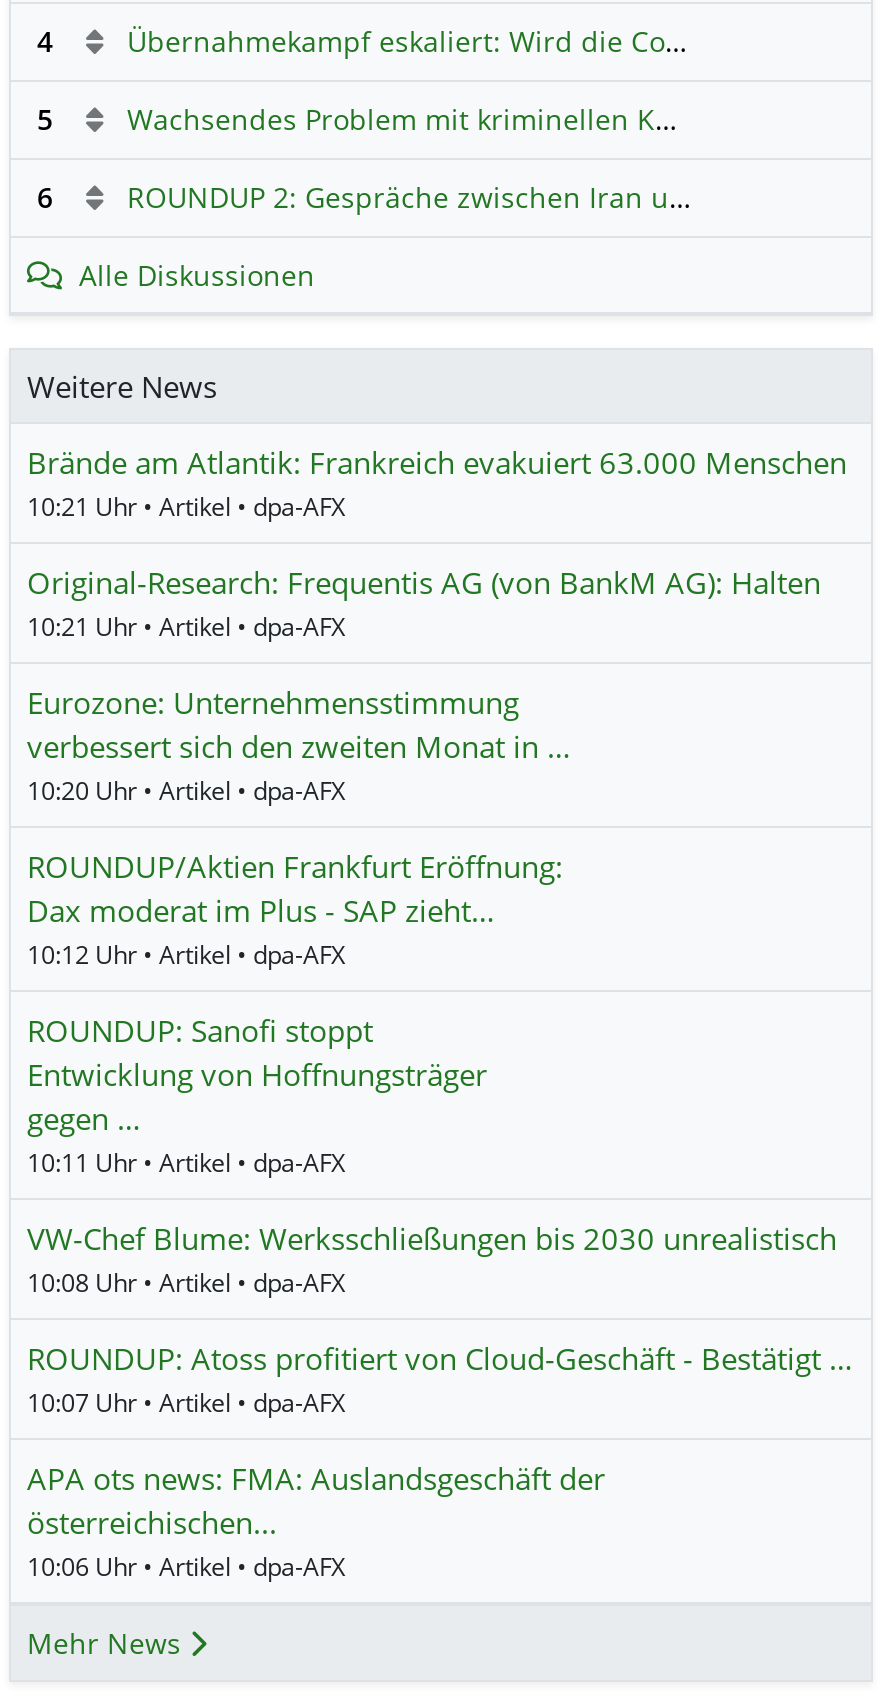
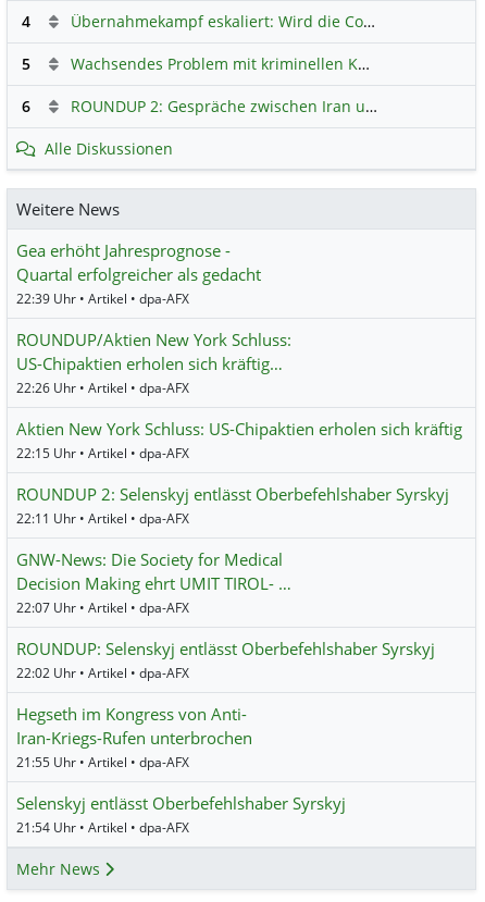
- Brände am Atlantik: Frankreich evakuiert 63.000 Menschen
- 10:21 Uhr • Artikel • dpa-AFX
+ Gea erhöht Jahresprognose -
+ Quartal erfolgreicher als gedacht
+ 22:39 Uhr • Artikel • dpa-AFX

- Original-Research: Frequentis AG (von BankM AG): Halten
- 10:21 Uhr • Artikel • dpa-AFX
+ ROUNDUP/Aktien New York Schluss:
+ US-Chipaktien erholen sich kräftig…
+ 22:26 Uhr • Artikel • dpa-AFX

- Eurozone: Unternehmensstimmung
- verbessert sich den zweiten Monat in …
- 10:20 Uhr • Artikel • dpa-AFX
+ Aktien New York Schluss: US-Chipaktien erholen sich kräftig
+ 22:15 Uhr • Artikel • dpa-AFX

- ROUNDUP/Aktien Frankfurt Eröffnung:
- Dax moderat im Plus - SAP zieht…
- 10:12 Uhr • Artikel • dpa-AFX
+ ROUNDUP 2: Selenskyj entlässt Oberbefehlshaber Syrskyj
+ 22:11 Uhr • Artikel • dpa-AFX

- ROUNDUP: Sanofi stoppt
- Entwicklung von Hoffnungsträger
- gegen …
- 10:11 Uhr • Artikel • dpa-AFX
+ GNW-News: Die Society for Medical
+ Decision Making ehrt UMIT TIROL- …
+ 22:07 Uhr • Artikel • dpa-AFX

- VW-Chef Blume: Werksschließungen bis 2030 unrealistisch
- 10:08 Uhr • Artikel • dpa-AFX
+ ROUNDUP: Selenskyj entlässt Oberbefehlshaber Syrskyj
+ 22:02 Uhr • Artikel • dpa-AFX

- ROUNDUP: Atoss profitiert von Cloud-Geschäft - Bestätigt …
- 10:07 Uhr • Artikel • dpa-AFX
+ Hegseth im Kongress von Anti-
+ Iran-Kriegs-Rufen unterbrochen
+ 21:55 Uhr • Artikel • dpa-AFX

- APA ots news: FMA: Auslandsgeschäft der
- österreichischen...
- 10:06 Uhr • Artikel • dpa-AFX
+ Selenskyj entlässt Oberbefehlshaber Syrskyj
+ 21:54 Uhr • Artikel • dpa-AFX
